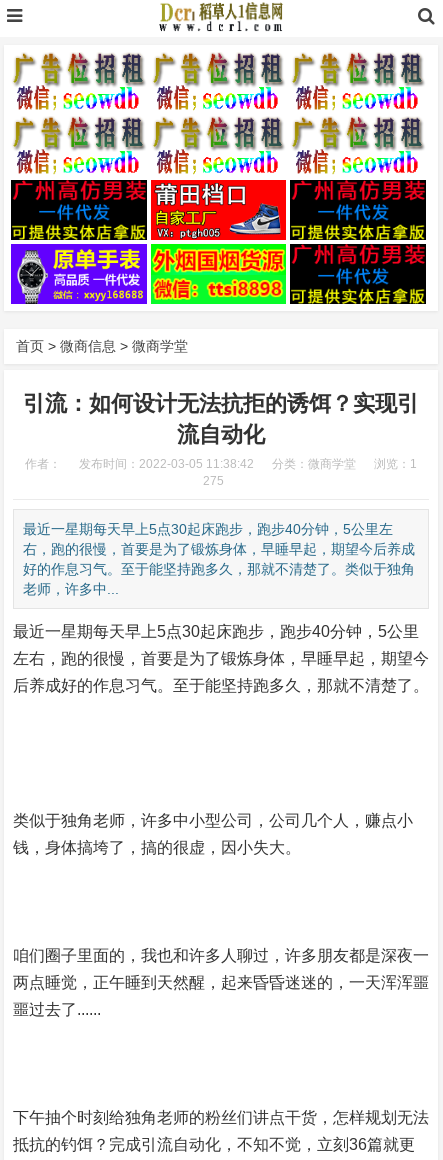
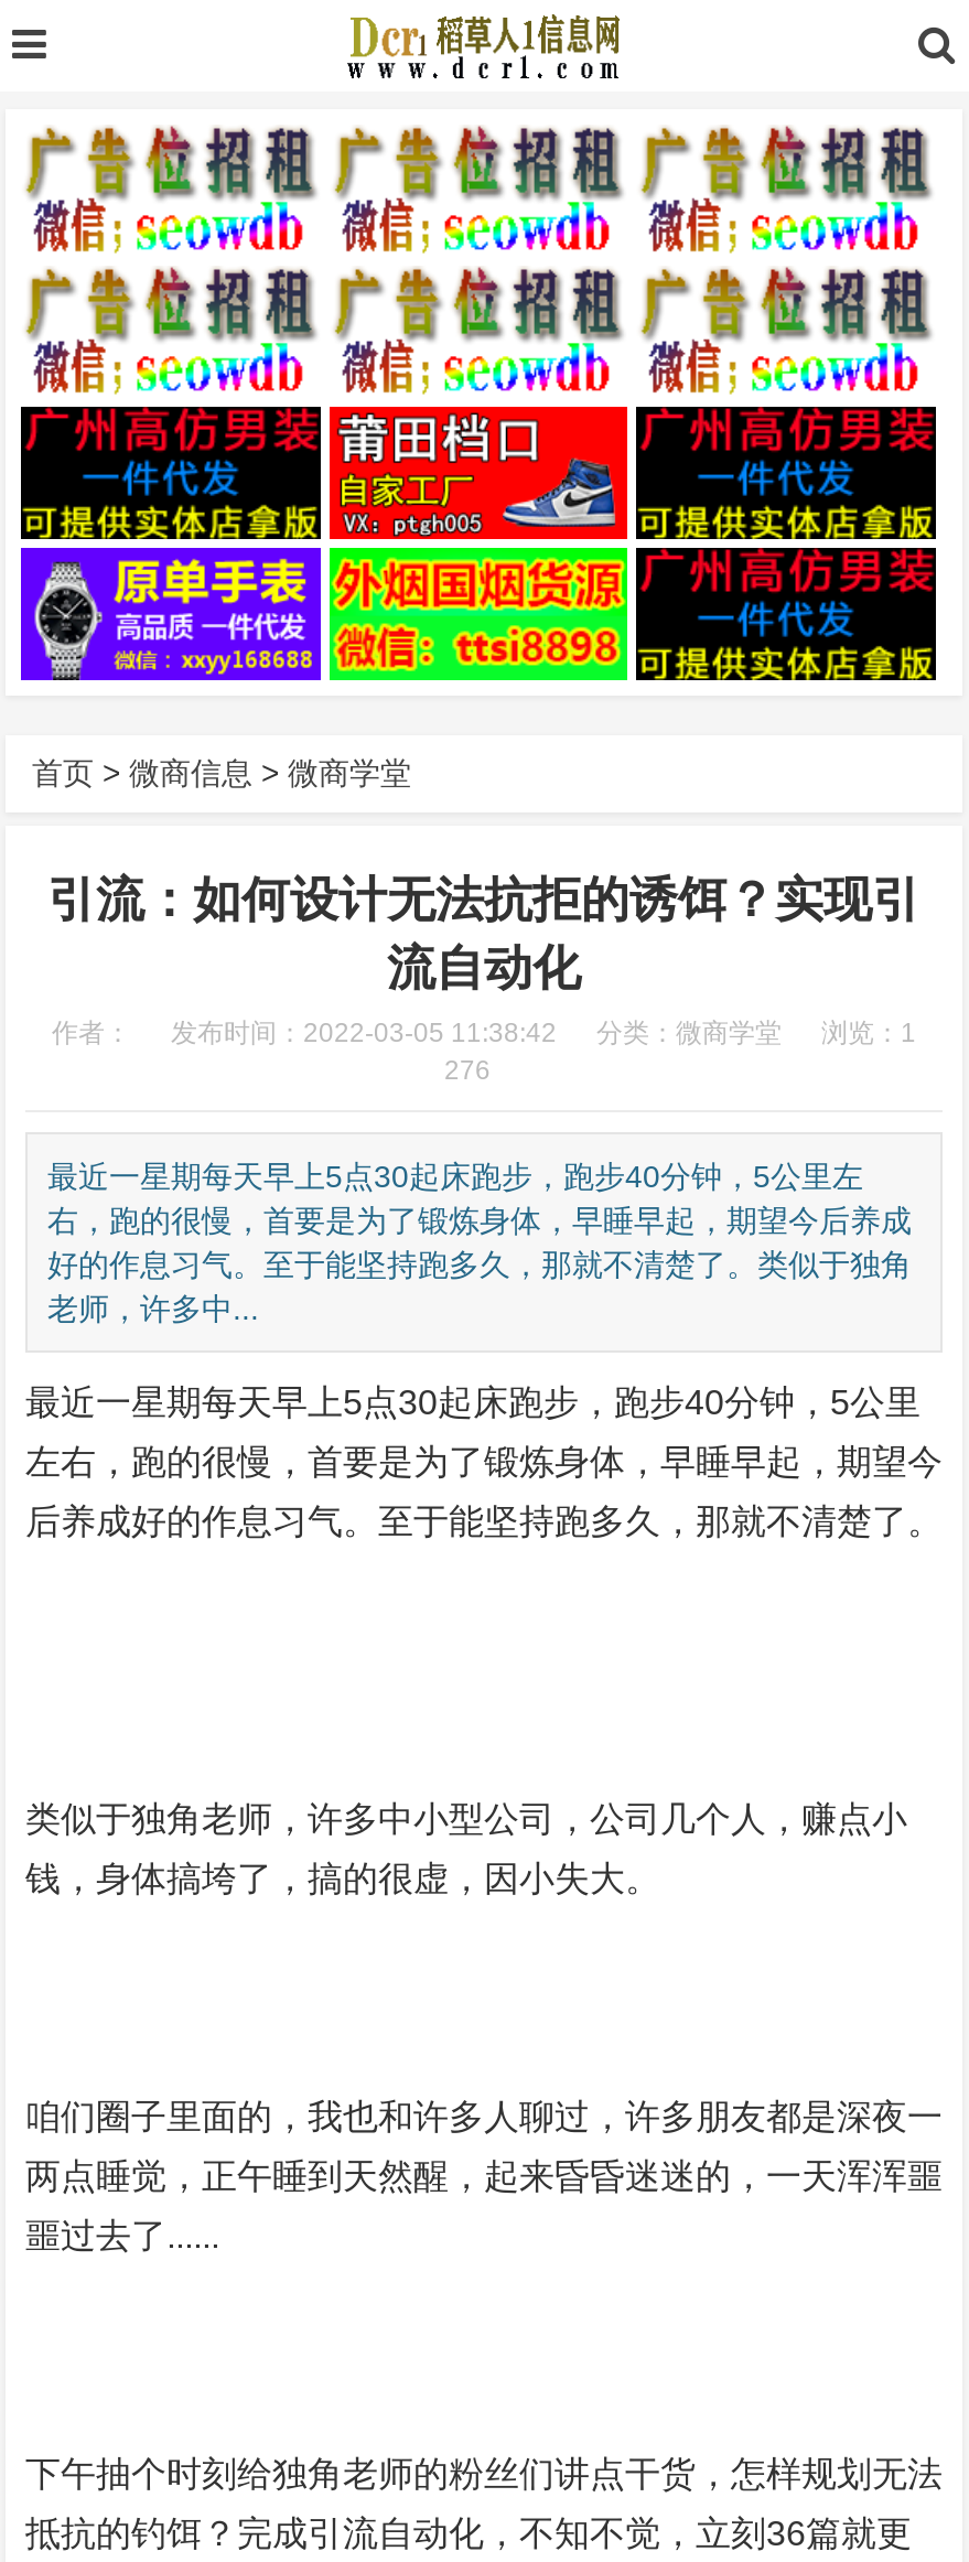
- 275
+ 276
